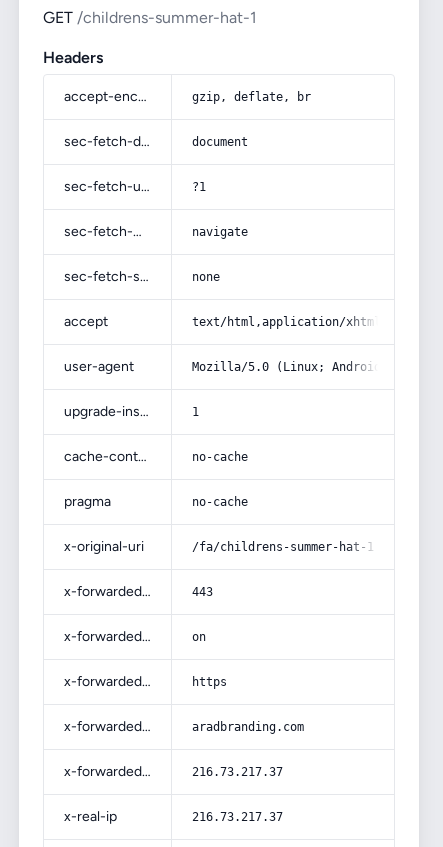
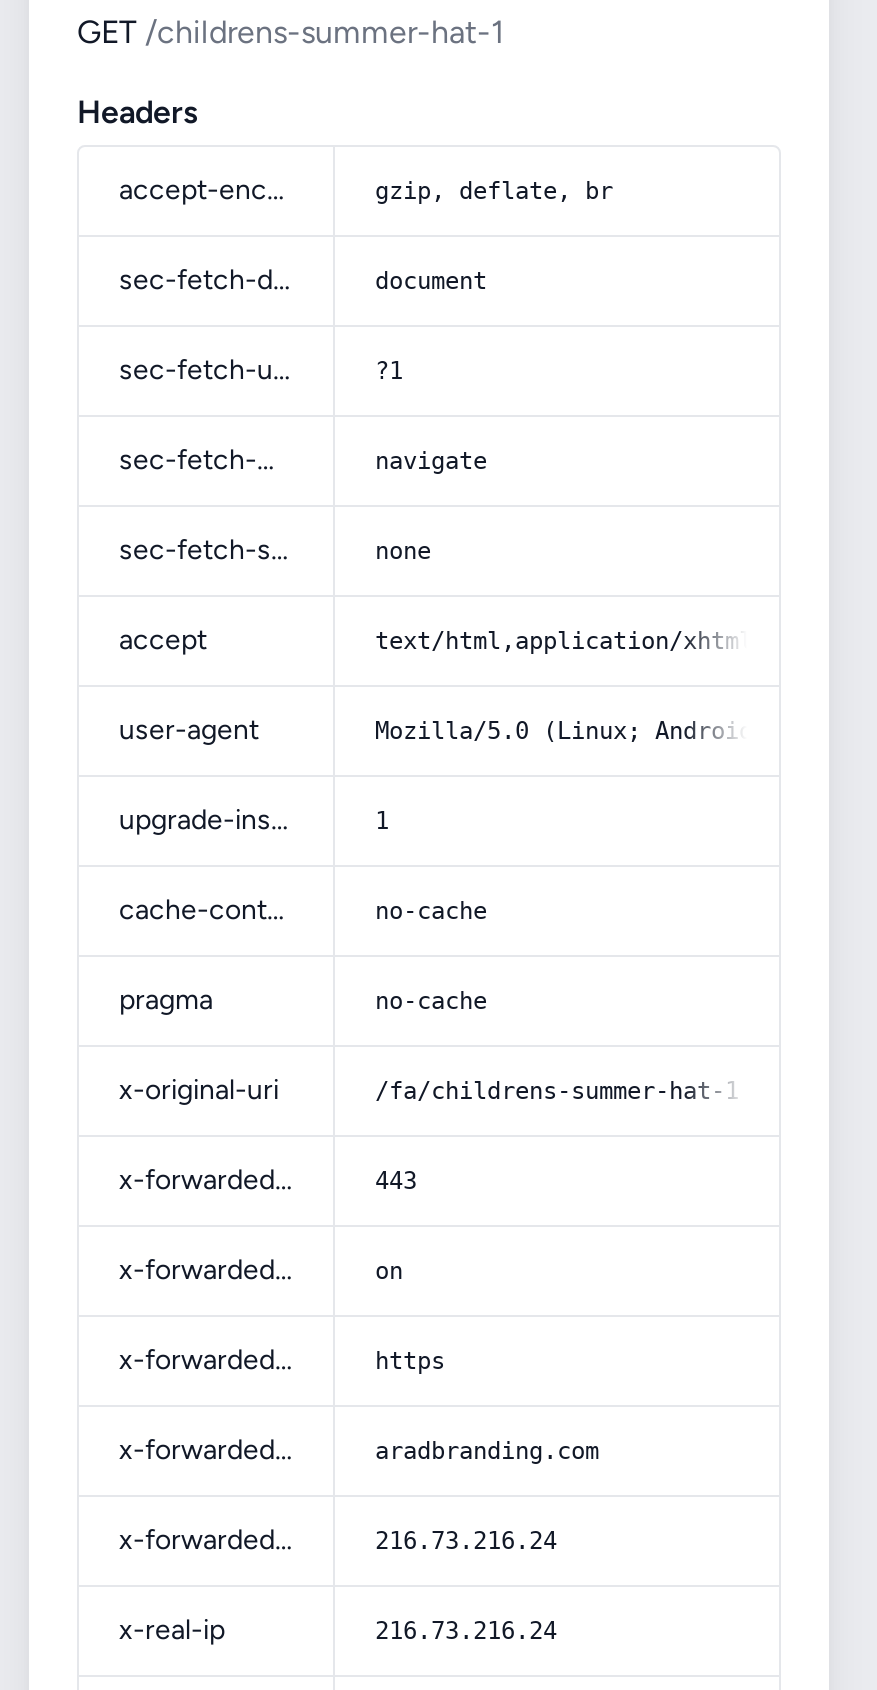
- 216.73.217.37
+ 216.73.216.24

- 216.73.217.37
+ 216.73.216.24
